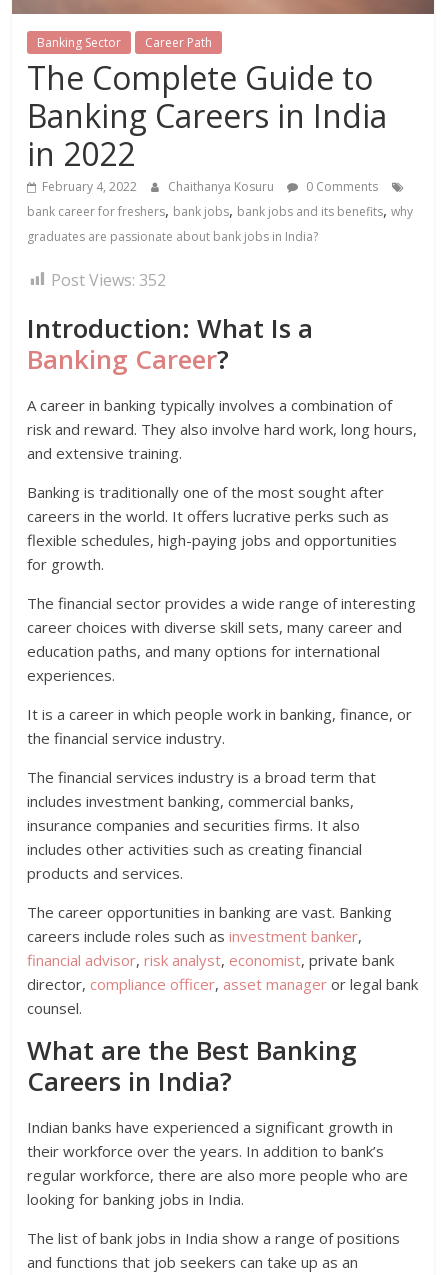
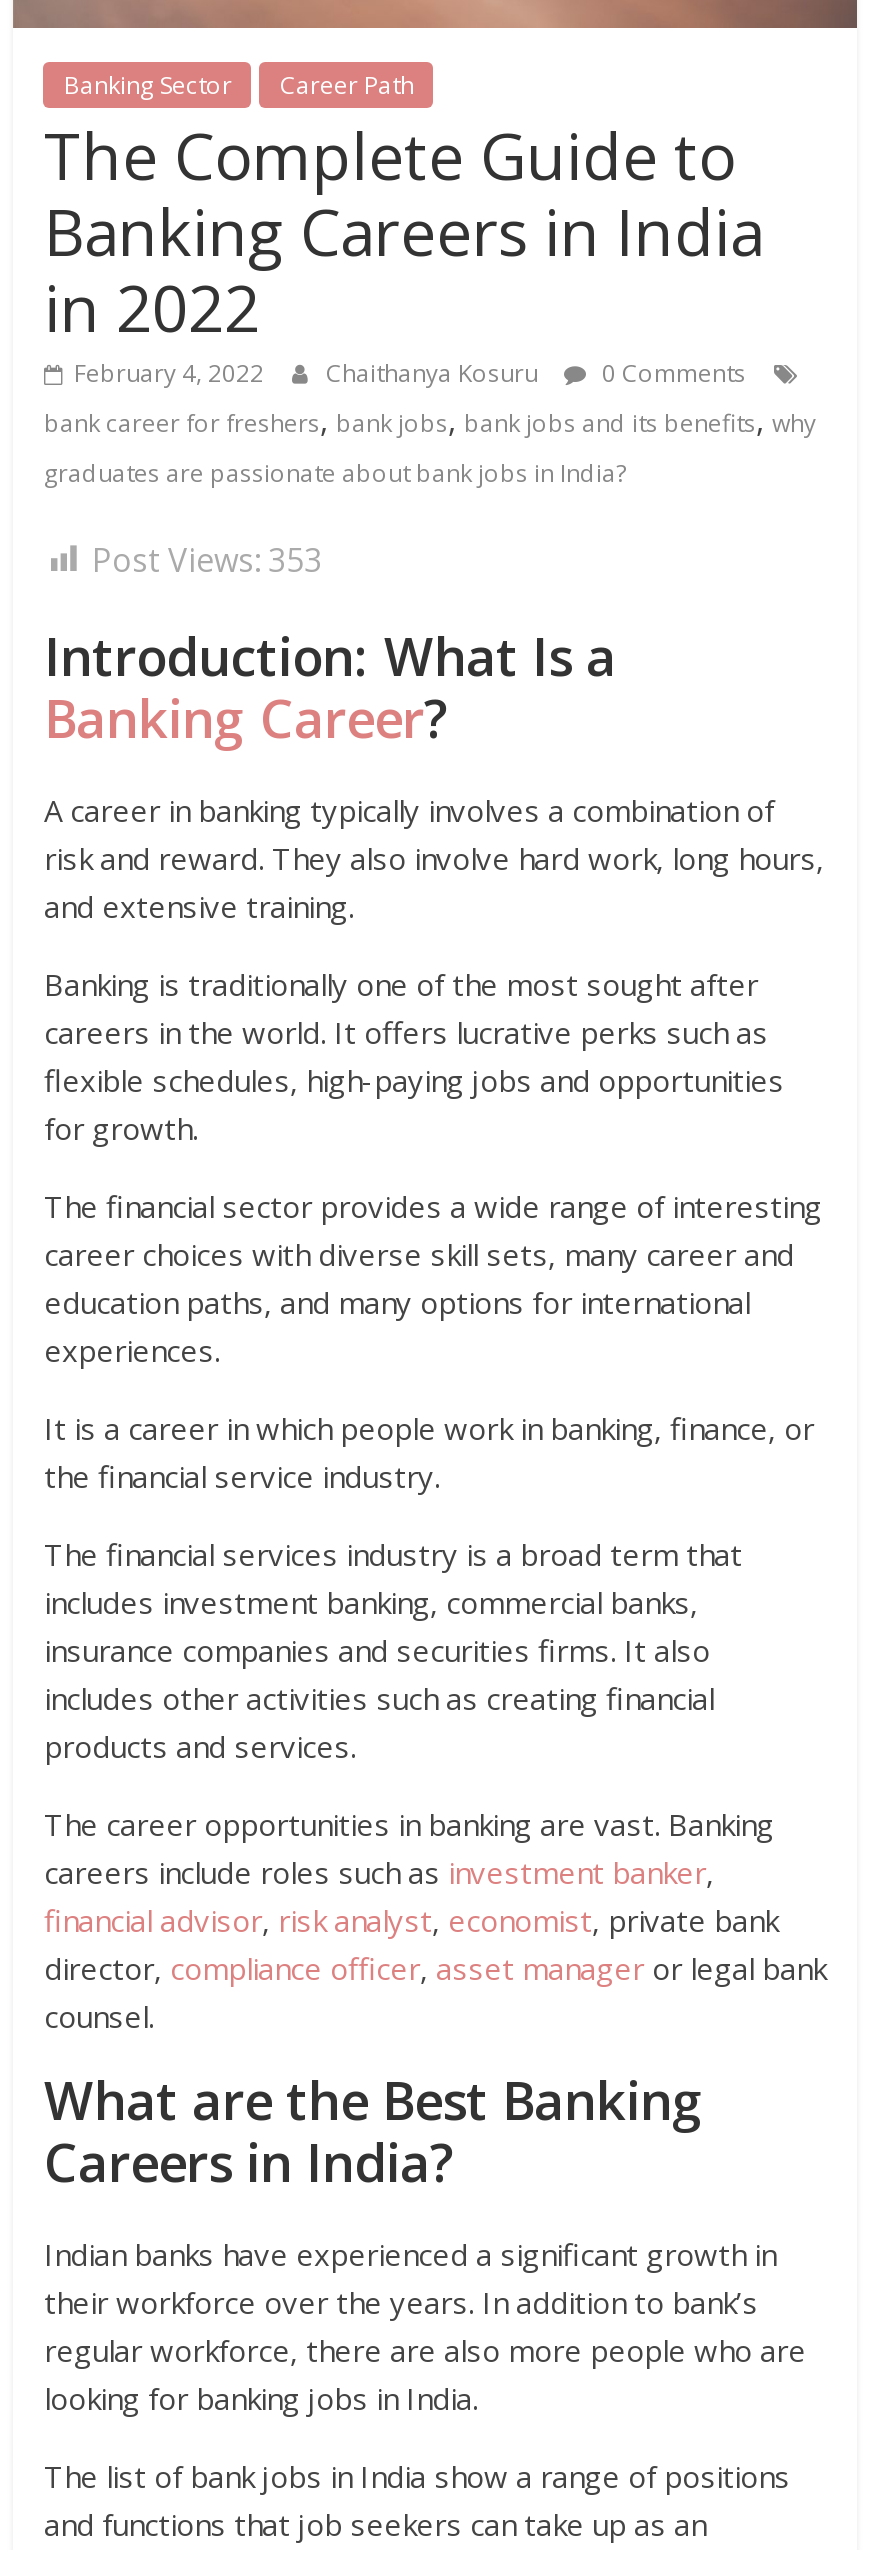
- Post Views: 352
+ Post Views: 353
